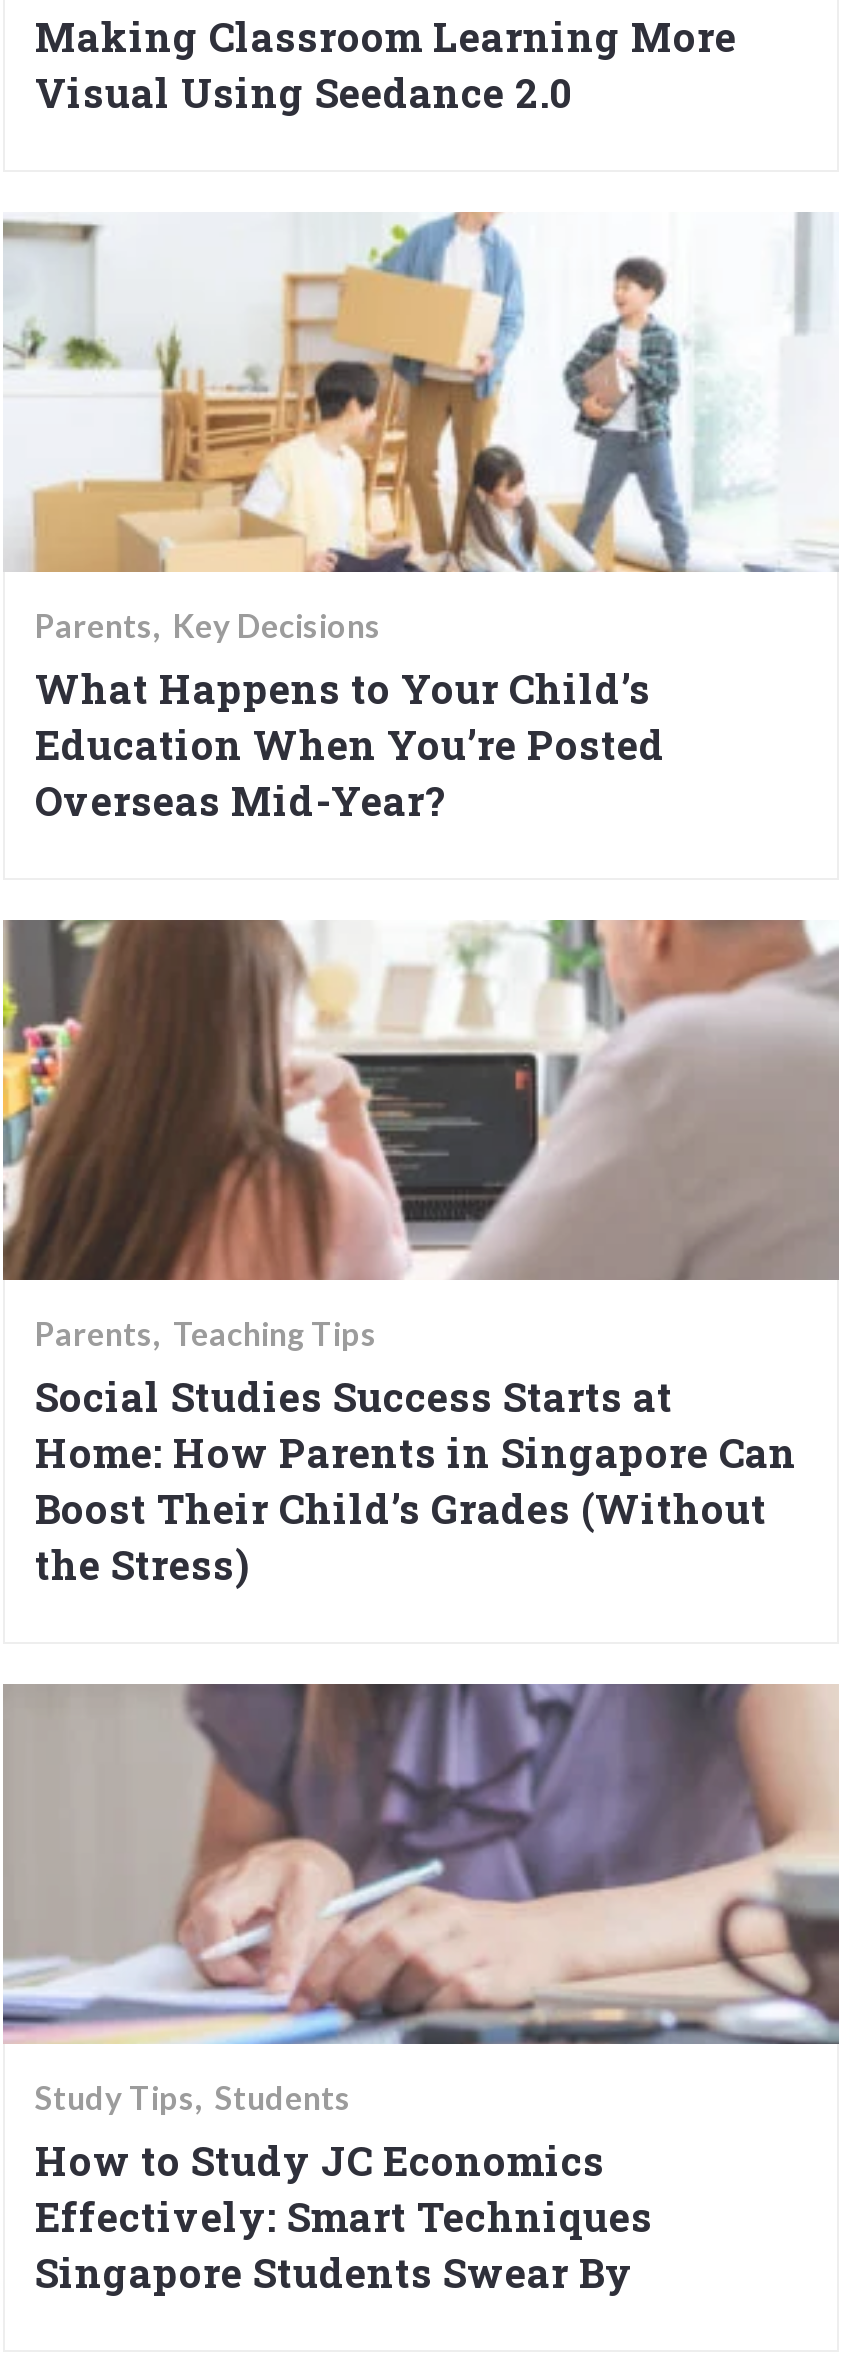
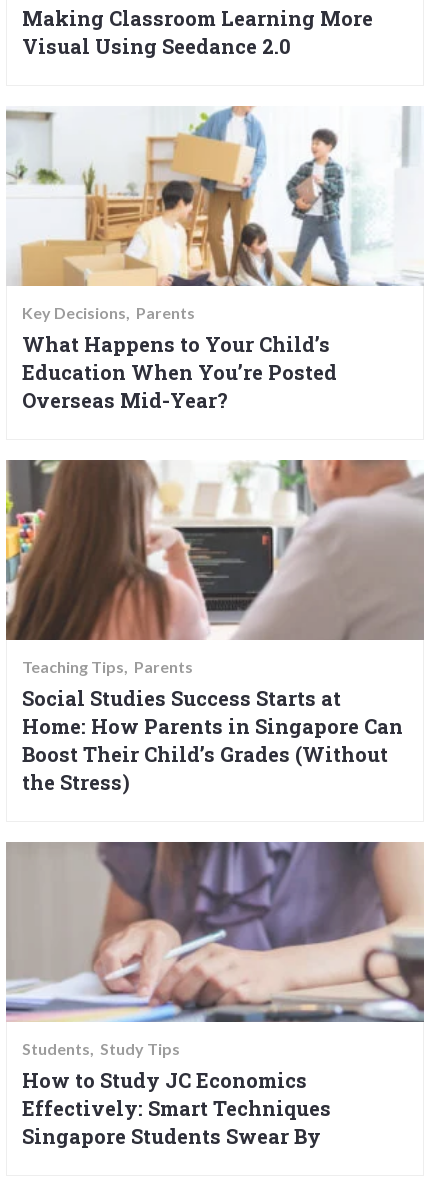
- Parents Key Decisions
+ Key Decisions Parents

- Parents Teaching Tips
+ Teaching Tips Parents

- Study Tips Students
+ Students Study Tips
